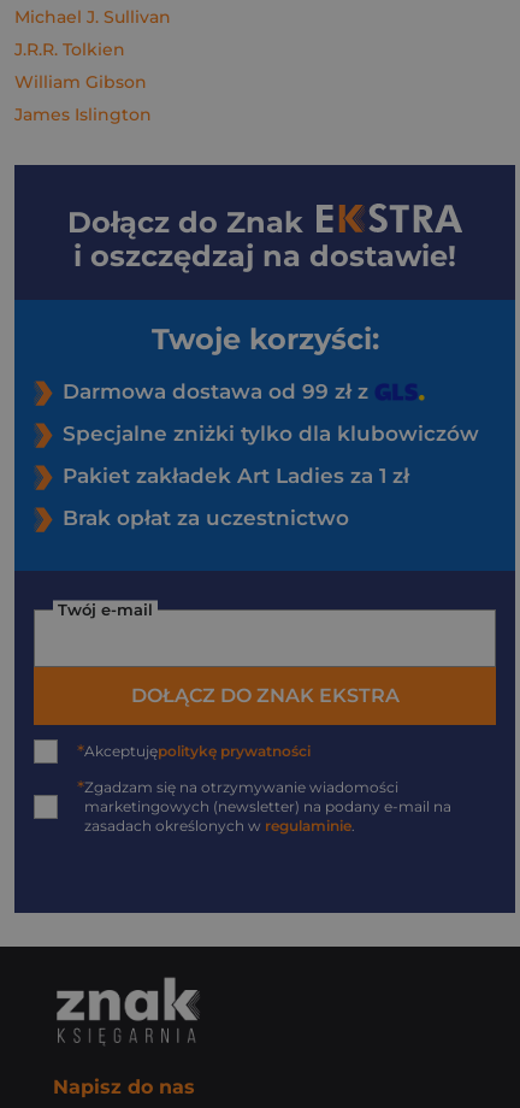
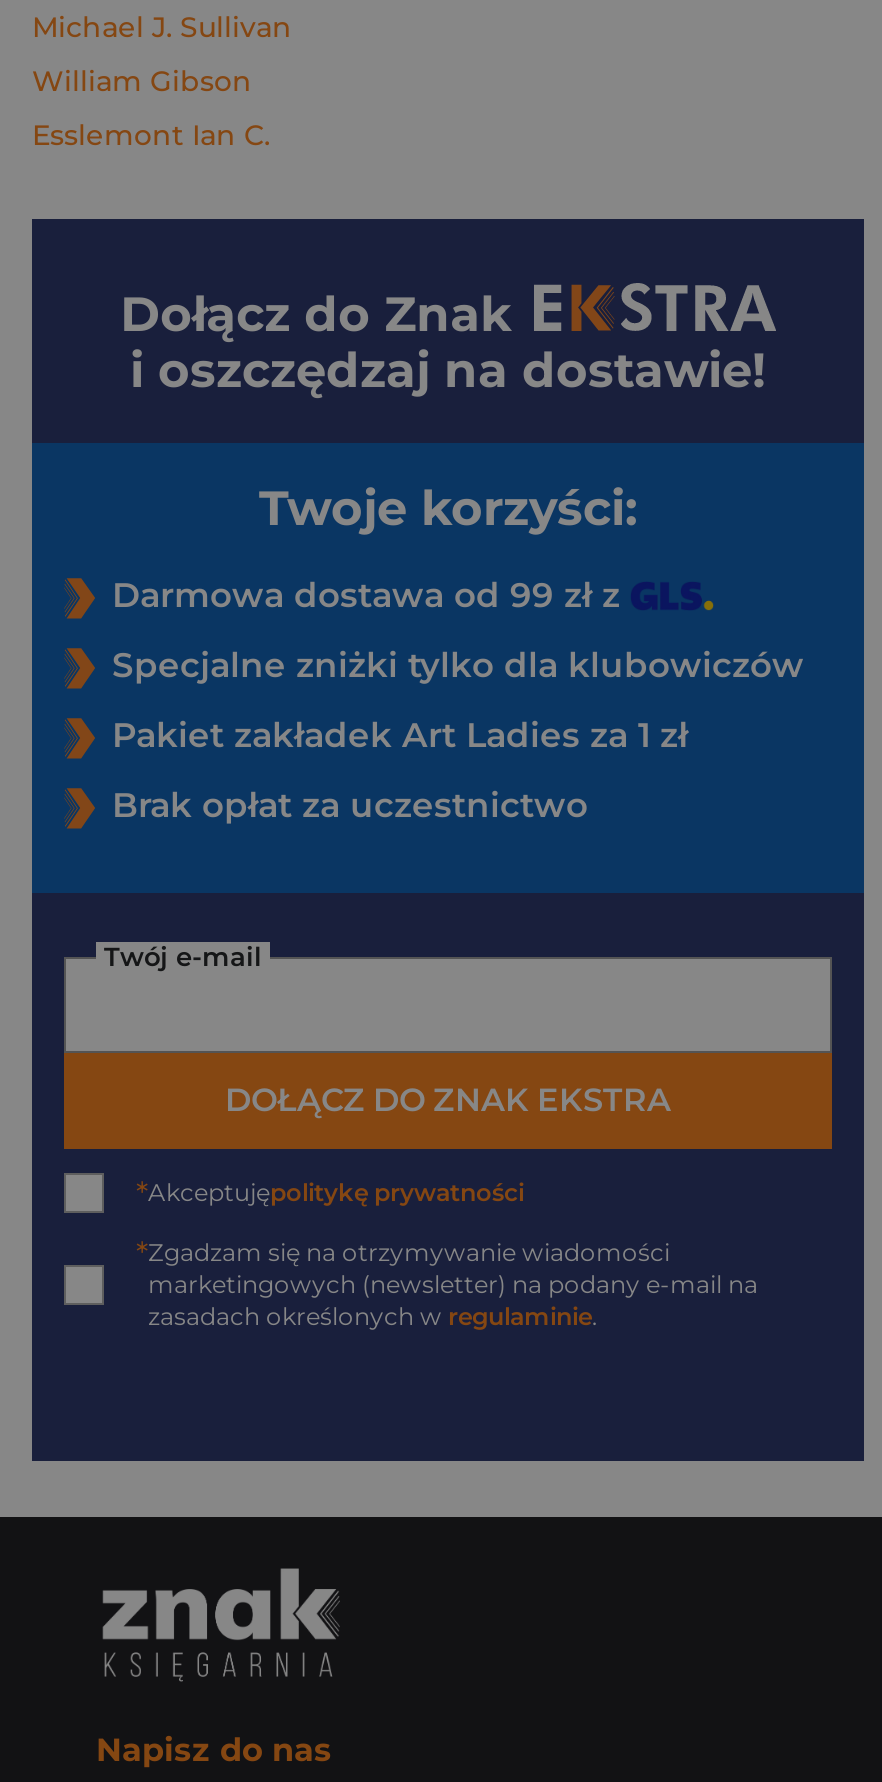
- J.R.R. Tolkien

- James Islington
+ Esslemont Ian C.
